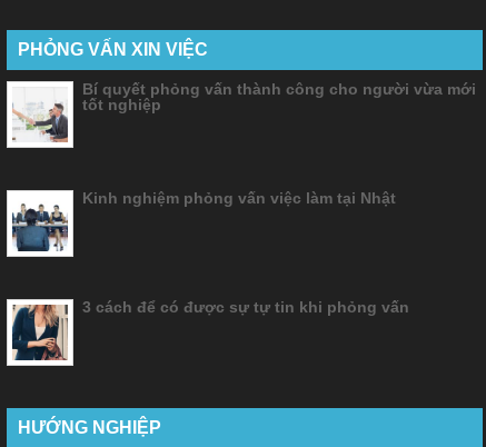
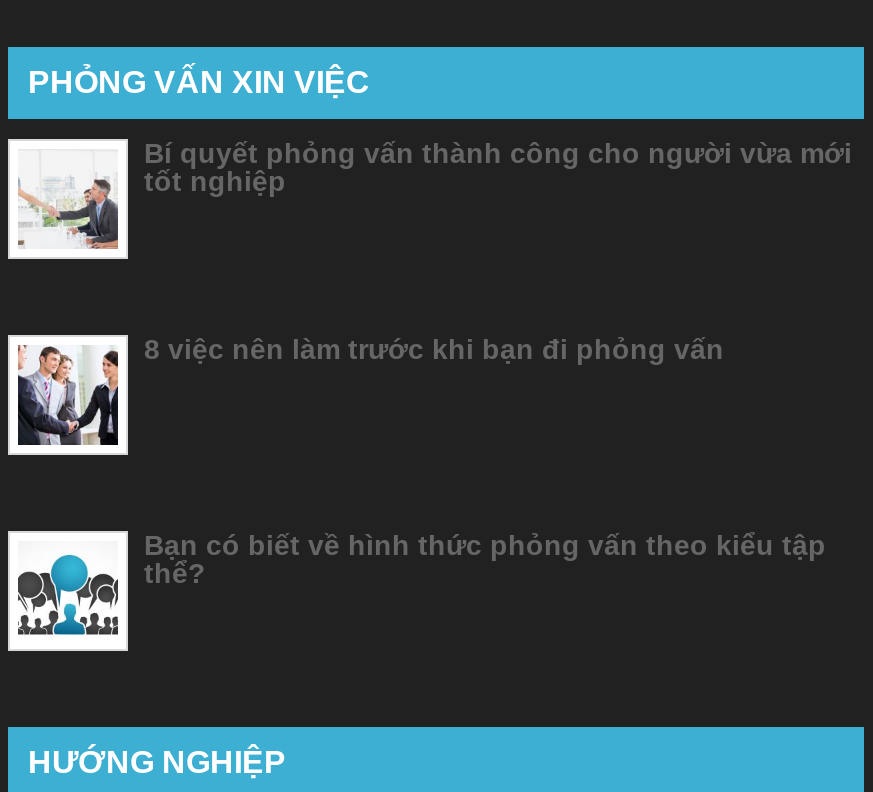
- [image]
- Kinh nghiệm phỏng vấn việc làm tại Nhật
+ [image]
+ 8 việc nên làm trước khi bạn đi phỏng vấn

- [image]
- 3 cách để có được sự tự tin khi phỏng vấn
+ [image]
+ Bạn có biết về hình thức phỏng vấn theo kiểu tập
+ thể?
